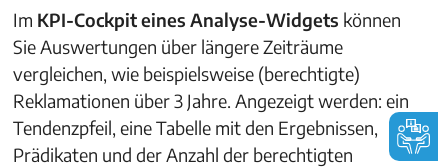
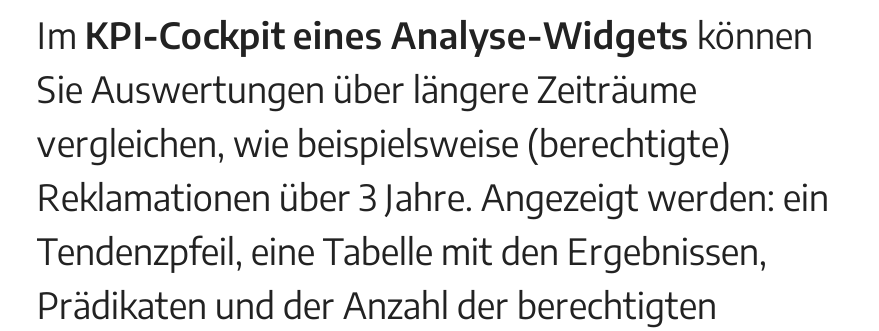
- [image]
